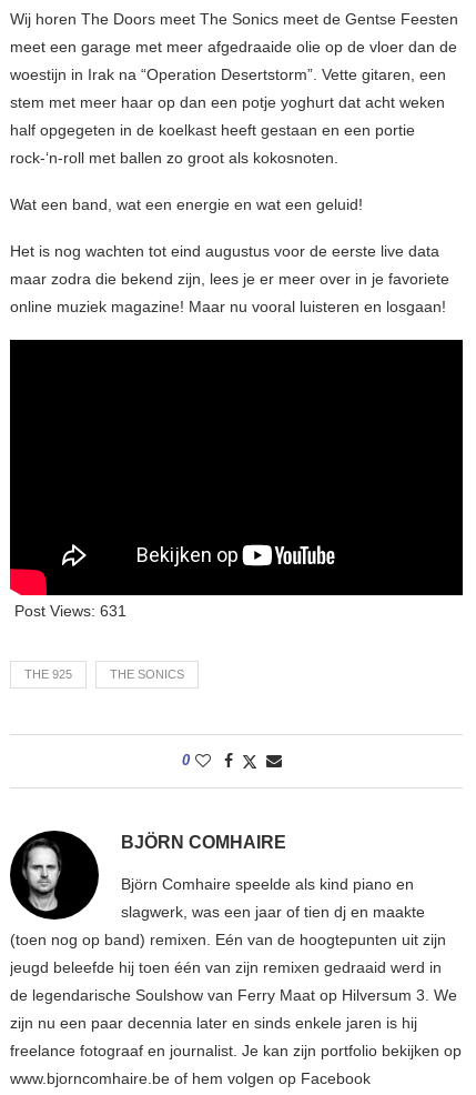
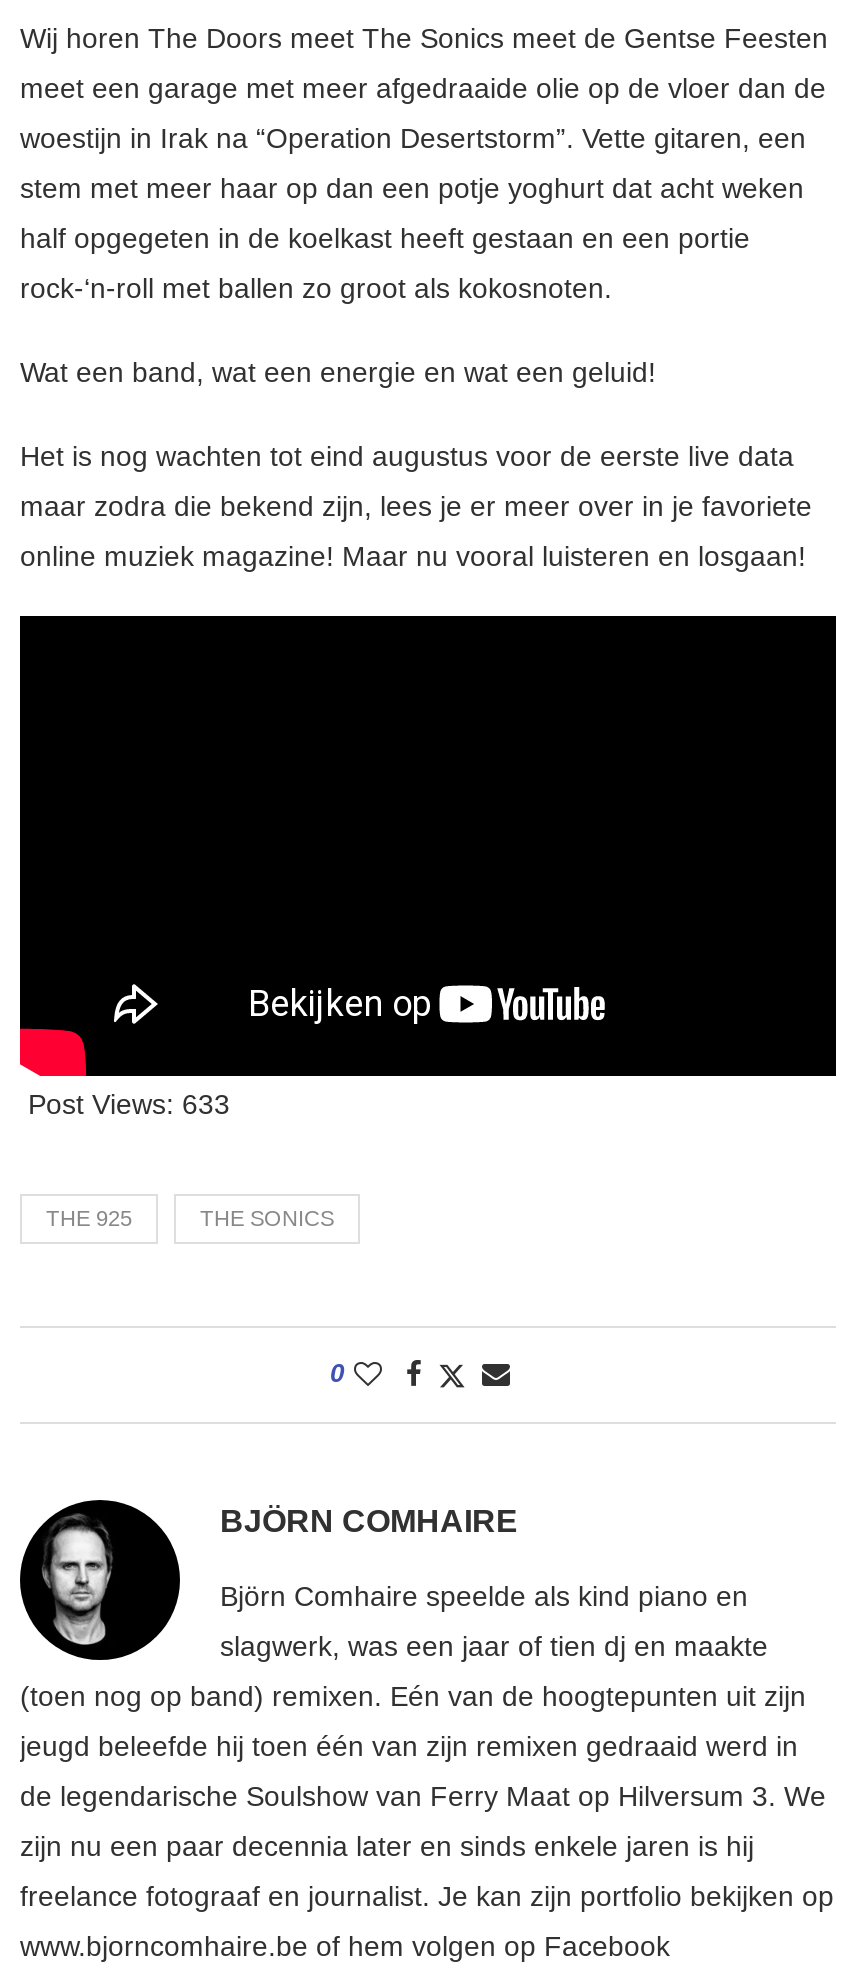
- Post Views: 631
+ Post Views: 633
